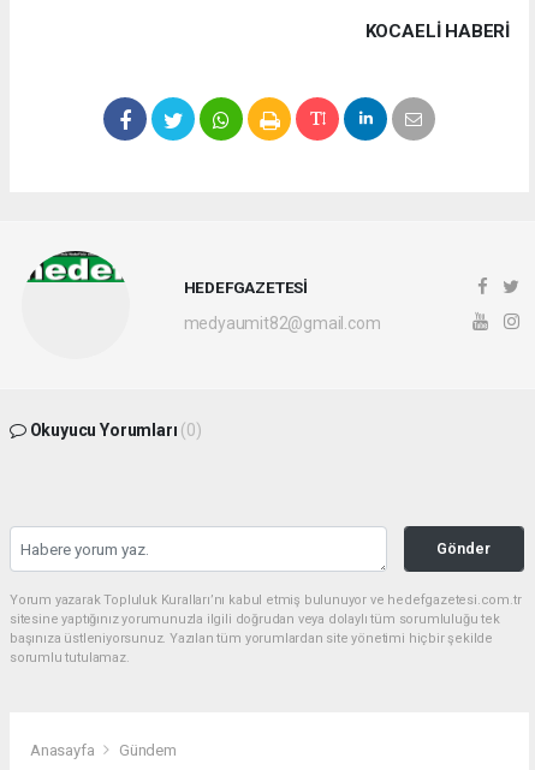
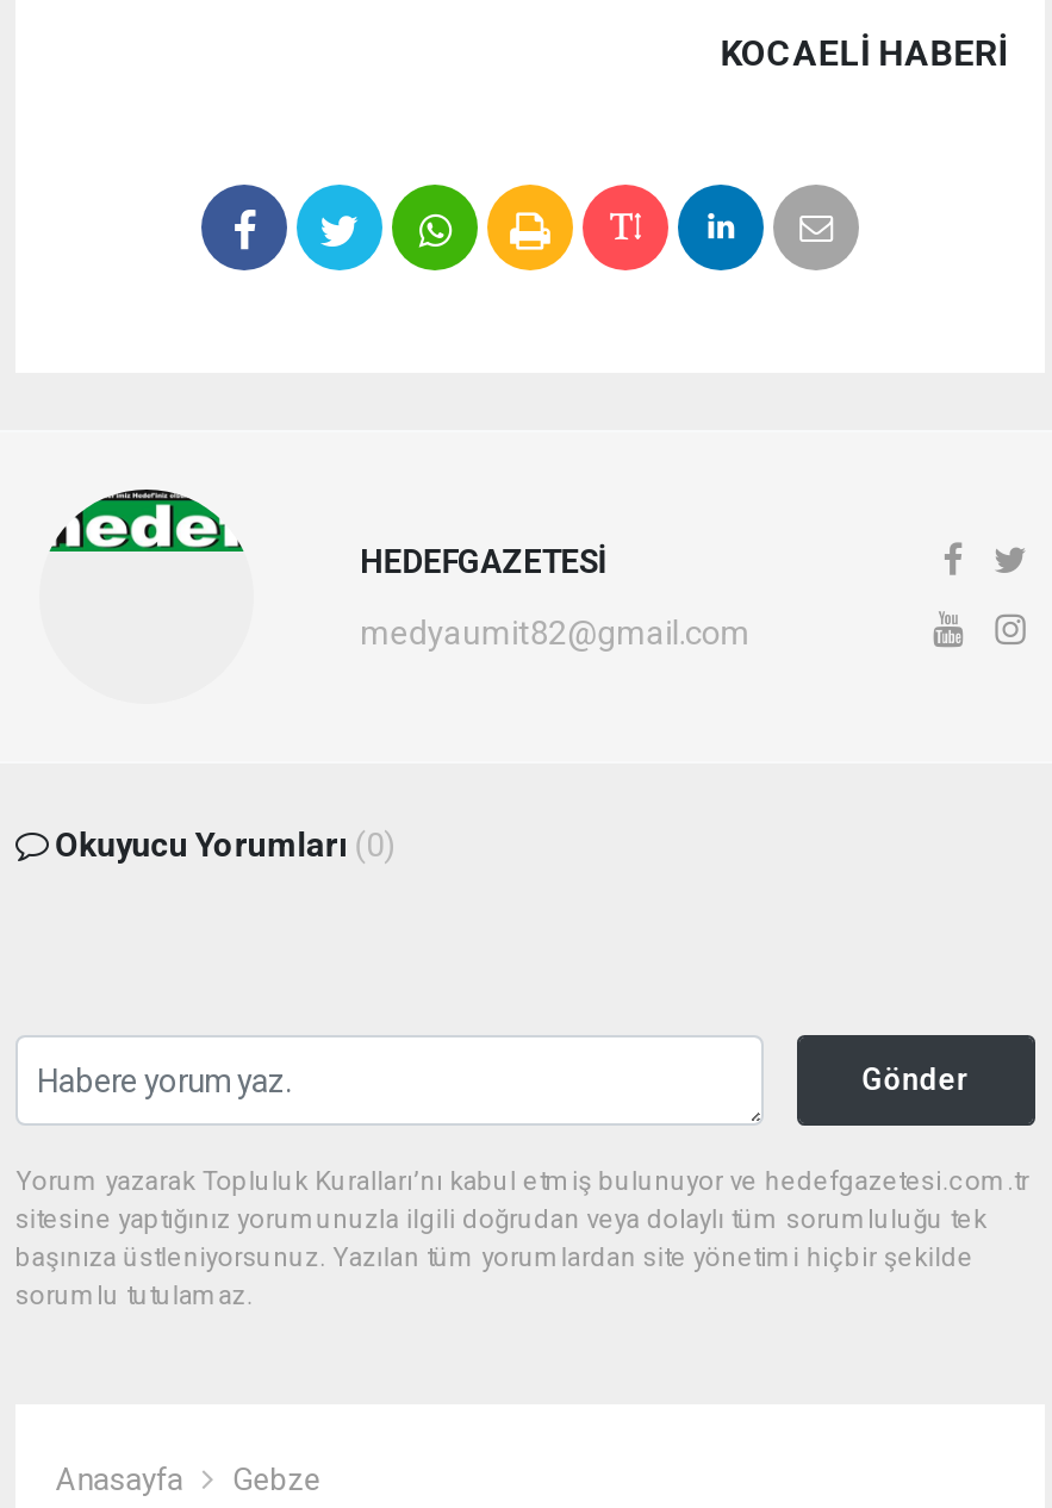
- Gündem
+ Gebze
